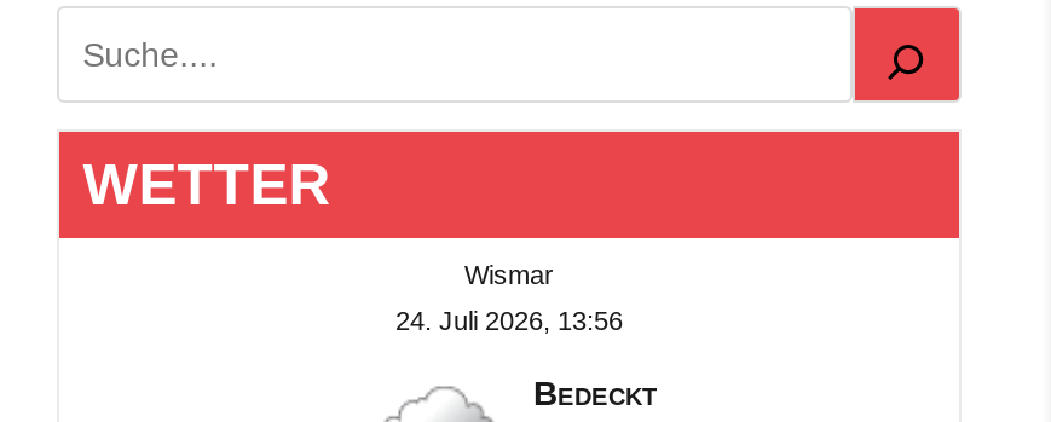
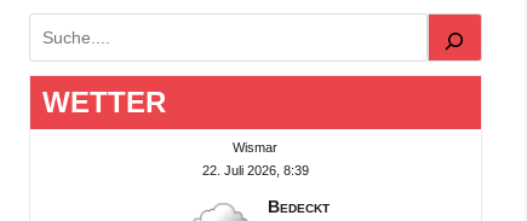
- 24. Juli 2026, 13:56
+ 22. Juli 2026, 8:39
